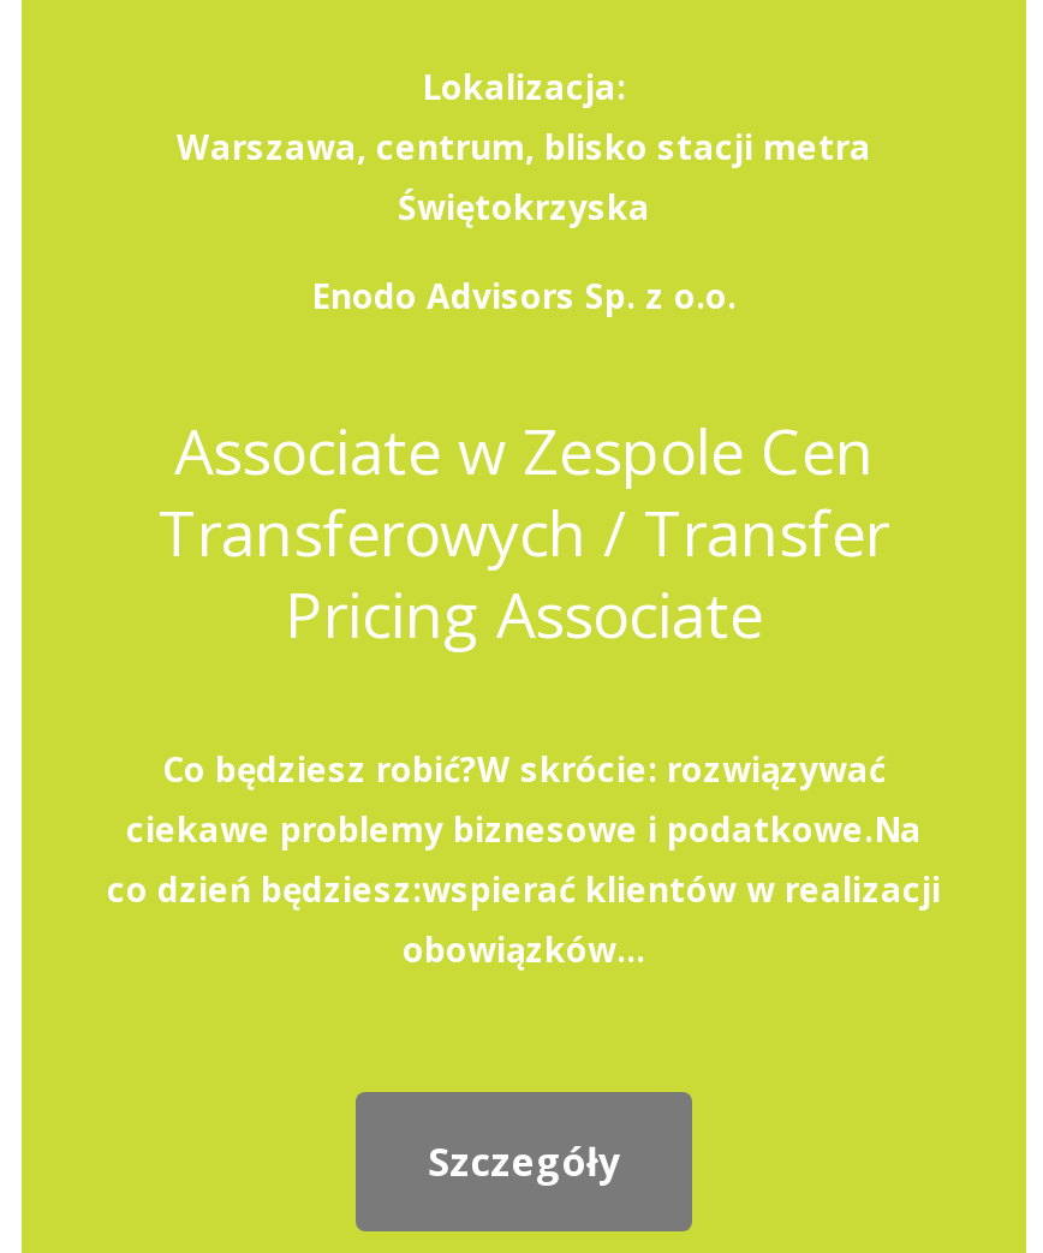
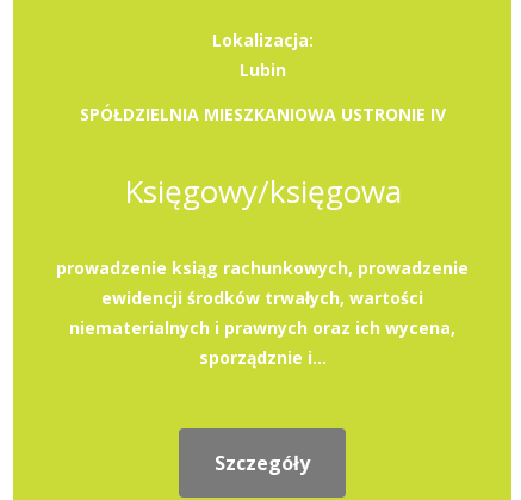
- Warszawa, centrum, blisko stacji metra
- Świętokrzyska
+ Lubin

- Enodo Advisors Sp. z o.o.
+ SPÓŁDZIELNIA MIESZKANIOWA USTRONIE IV

- Associate w Zespole Cen
- Transferowych / Transfer
- Pricing Associate
+ Księgowy/księgowa

- Co będziesz robić?W skrócie: rozwiązywać
- ciekawe problemy biznesowe i podatkowe.Na
- co dzień będziesz:wspierać klientów w realizacji
- obowiązków...
+ prowadzenie ksiąg rachunkowych, prowadzenie
+ ewidencji środków trwałych, wartości
+ niematerialnych i prawnych oraz ich wycena,
+ sporządznie i...
